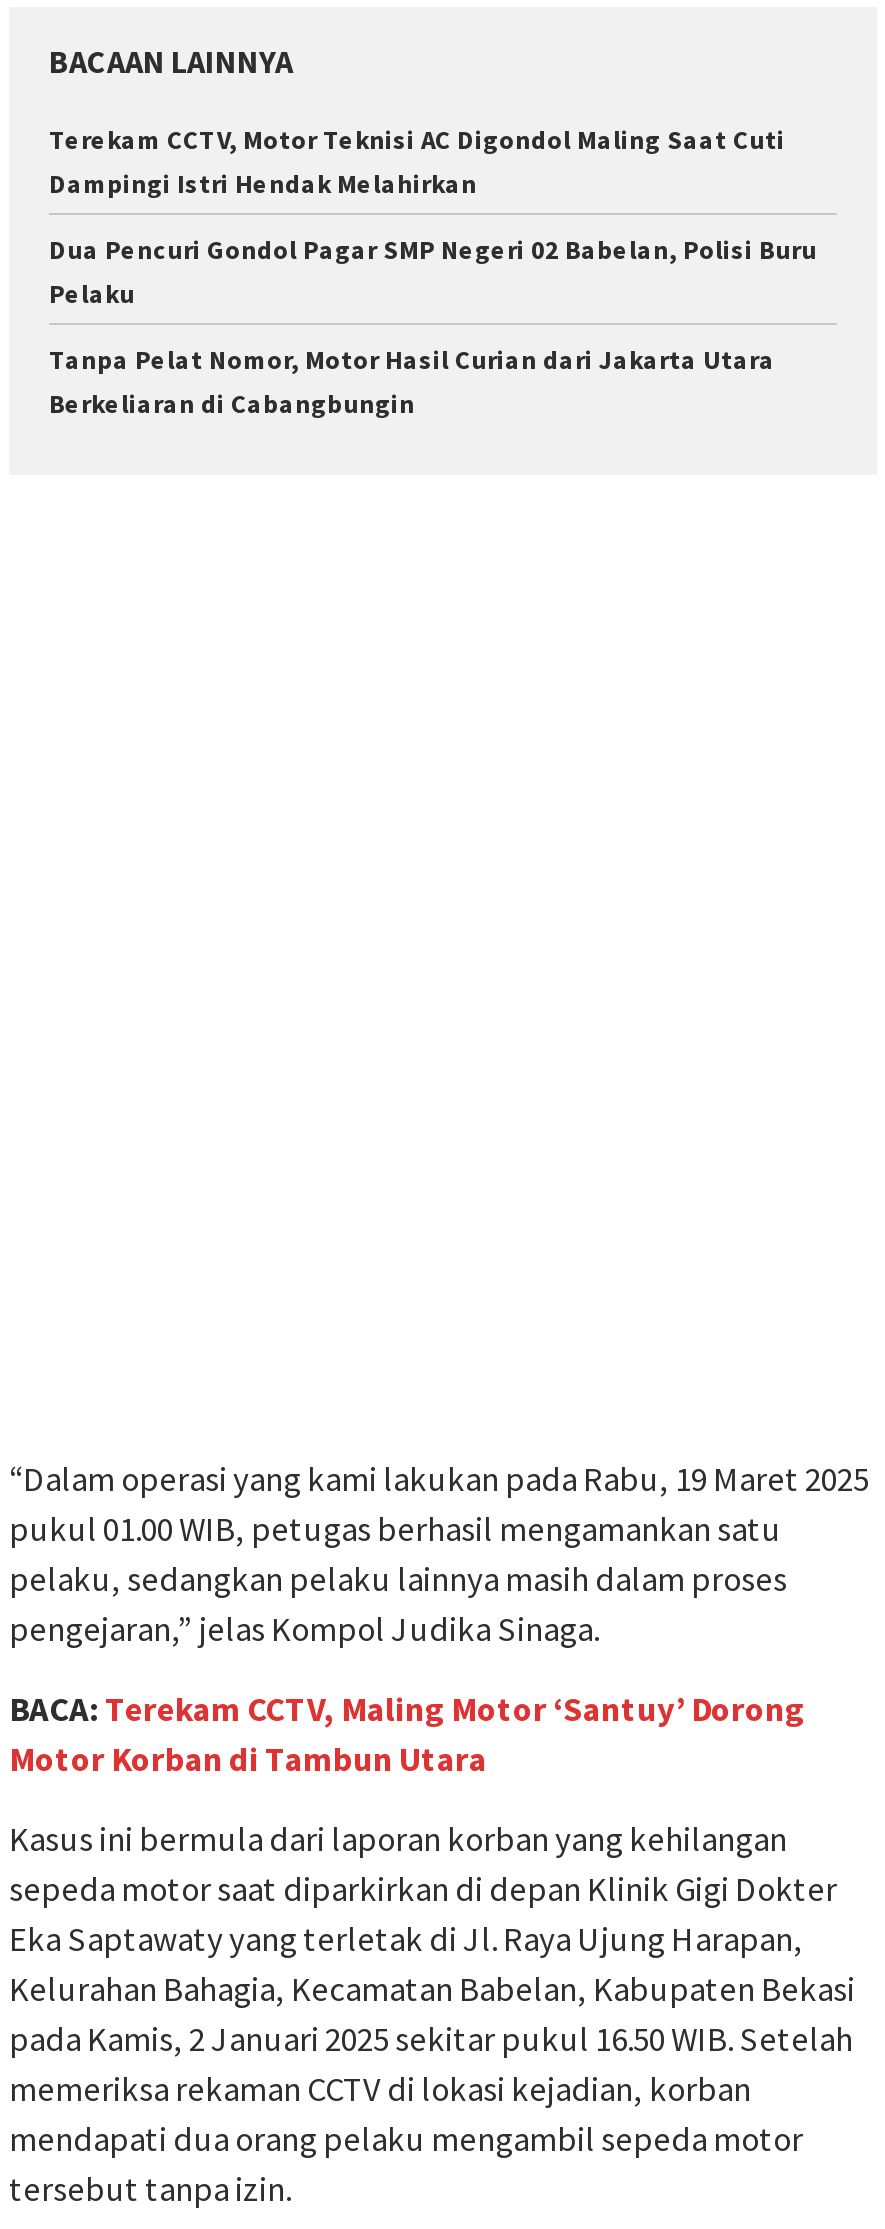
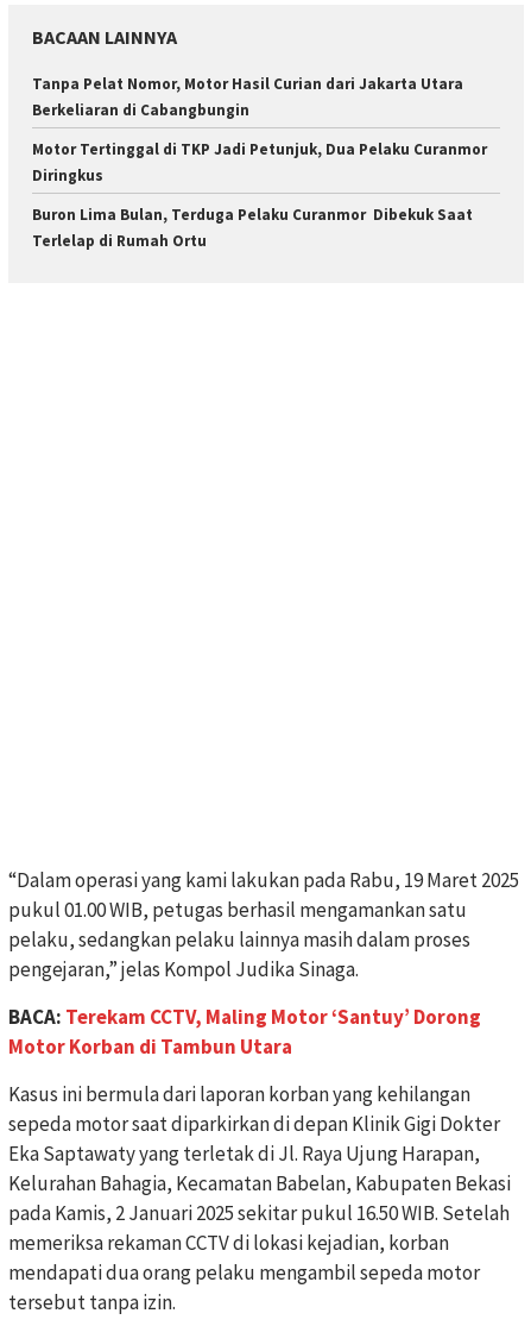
- Terekam CCTV, Motor Teknisi AC Digondol Maling Saat Cuti
- Dampingi Istri Hendak Melahirkan
- Dua Pencuri Gondol Pagar SMP Negeri 02 Babelan, Polisi Buru
- Pelaku

moved up: Tanpa Pelat Nomor, Motor Hasil Curian dari Jakarta Utara | Berkeliaran di Cabangbungin

+ Motor Tertinggal di TKP Jadi Petunjuk, Dua Pelaku Curanmor
+ Diringkus
+ Buron Lima Bulan, Terduga Pelaku Curanmor Dibekuk Saat
+ Terlelap di Rumah Ortu
